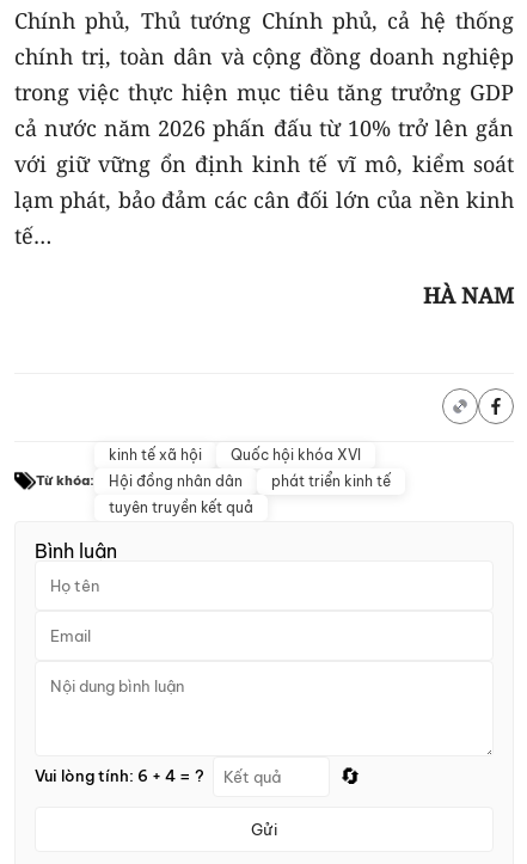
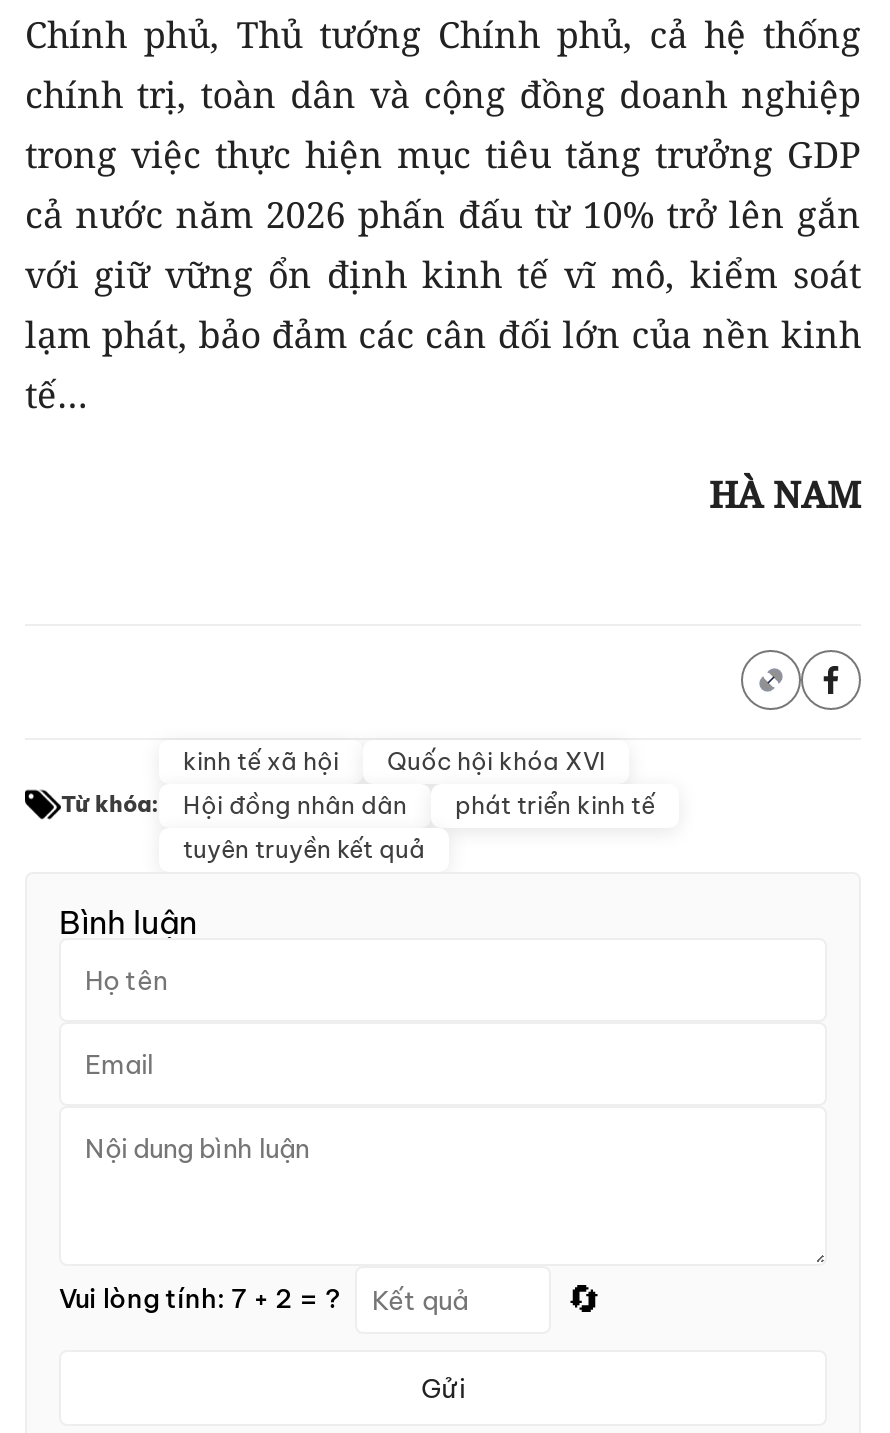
- Vui lòng tính: 6 + 4 = ?
+ Vui lòng tính: 7 + 2 = ?
